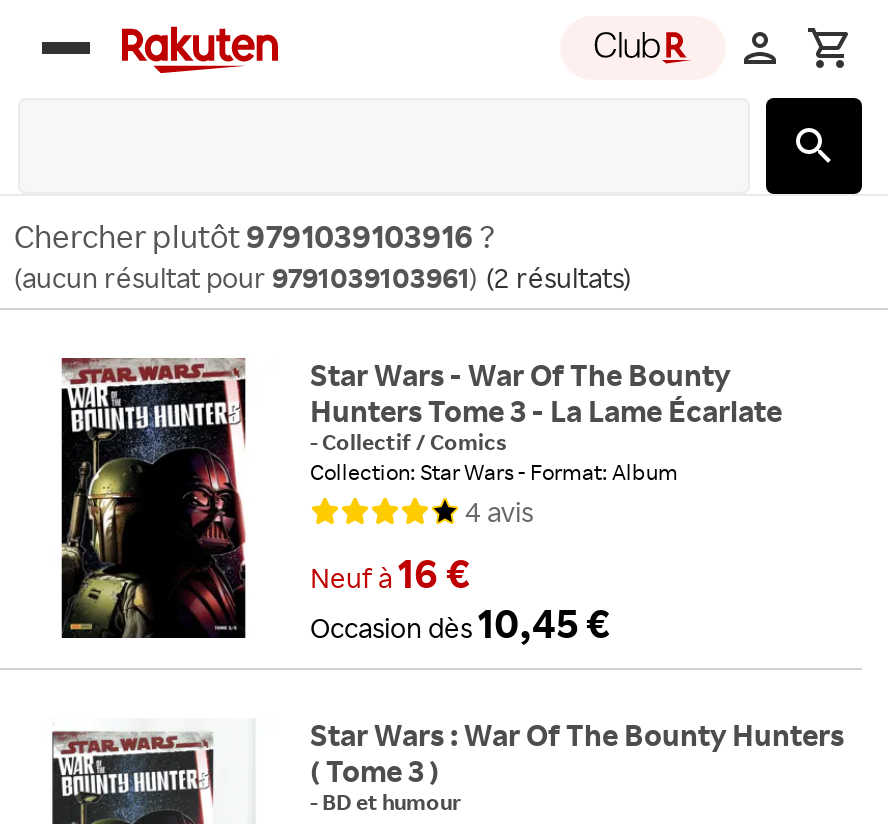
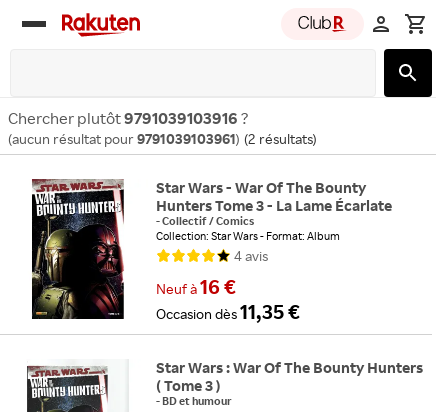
- Occasion dès10,45 €
+ Occasion dès11,35 €
